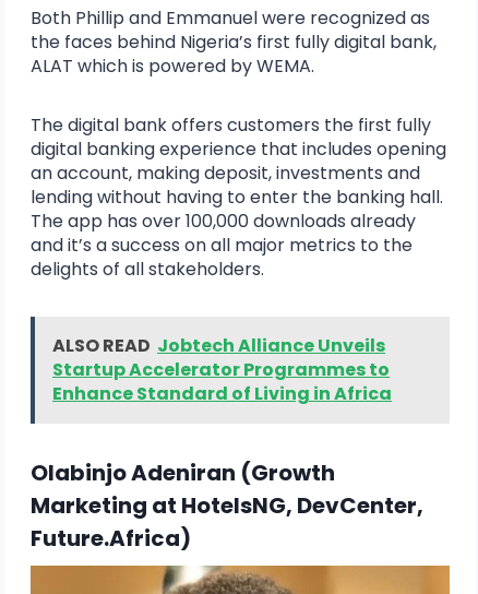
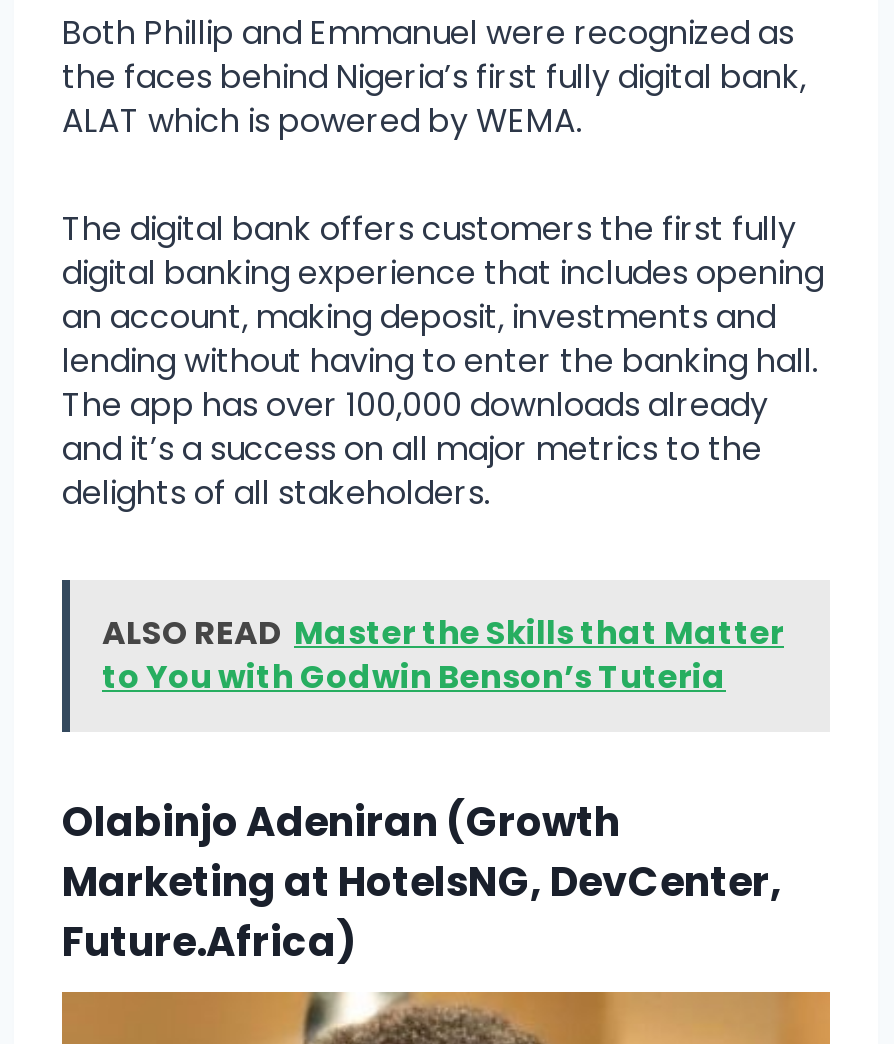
- ALSO READ Jobtech Alliance Unveils
- Startup Accelerator Programmes to
- Enhance Standard of Living in Africa
+ ALSO READ Master the Skills that Matter
+ to You with Godwin Benson’s Tuteria
